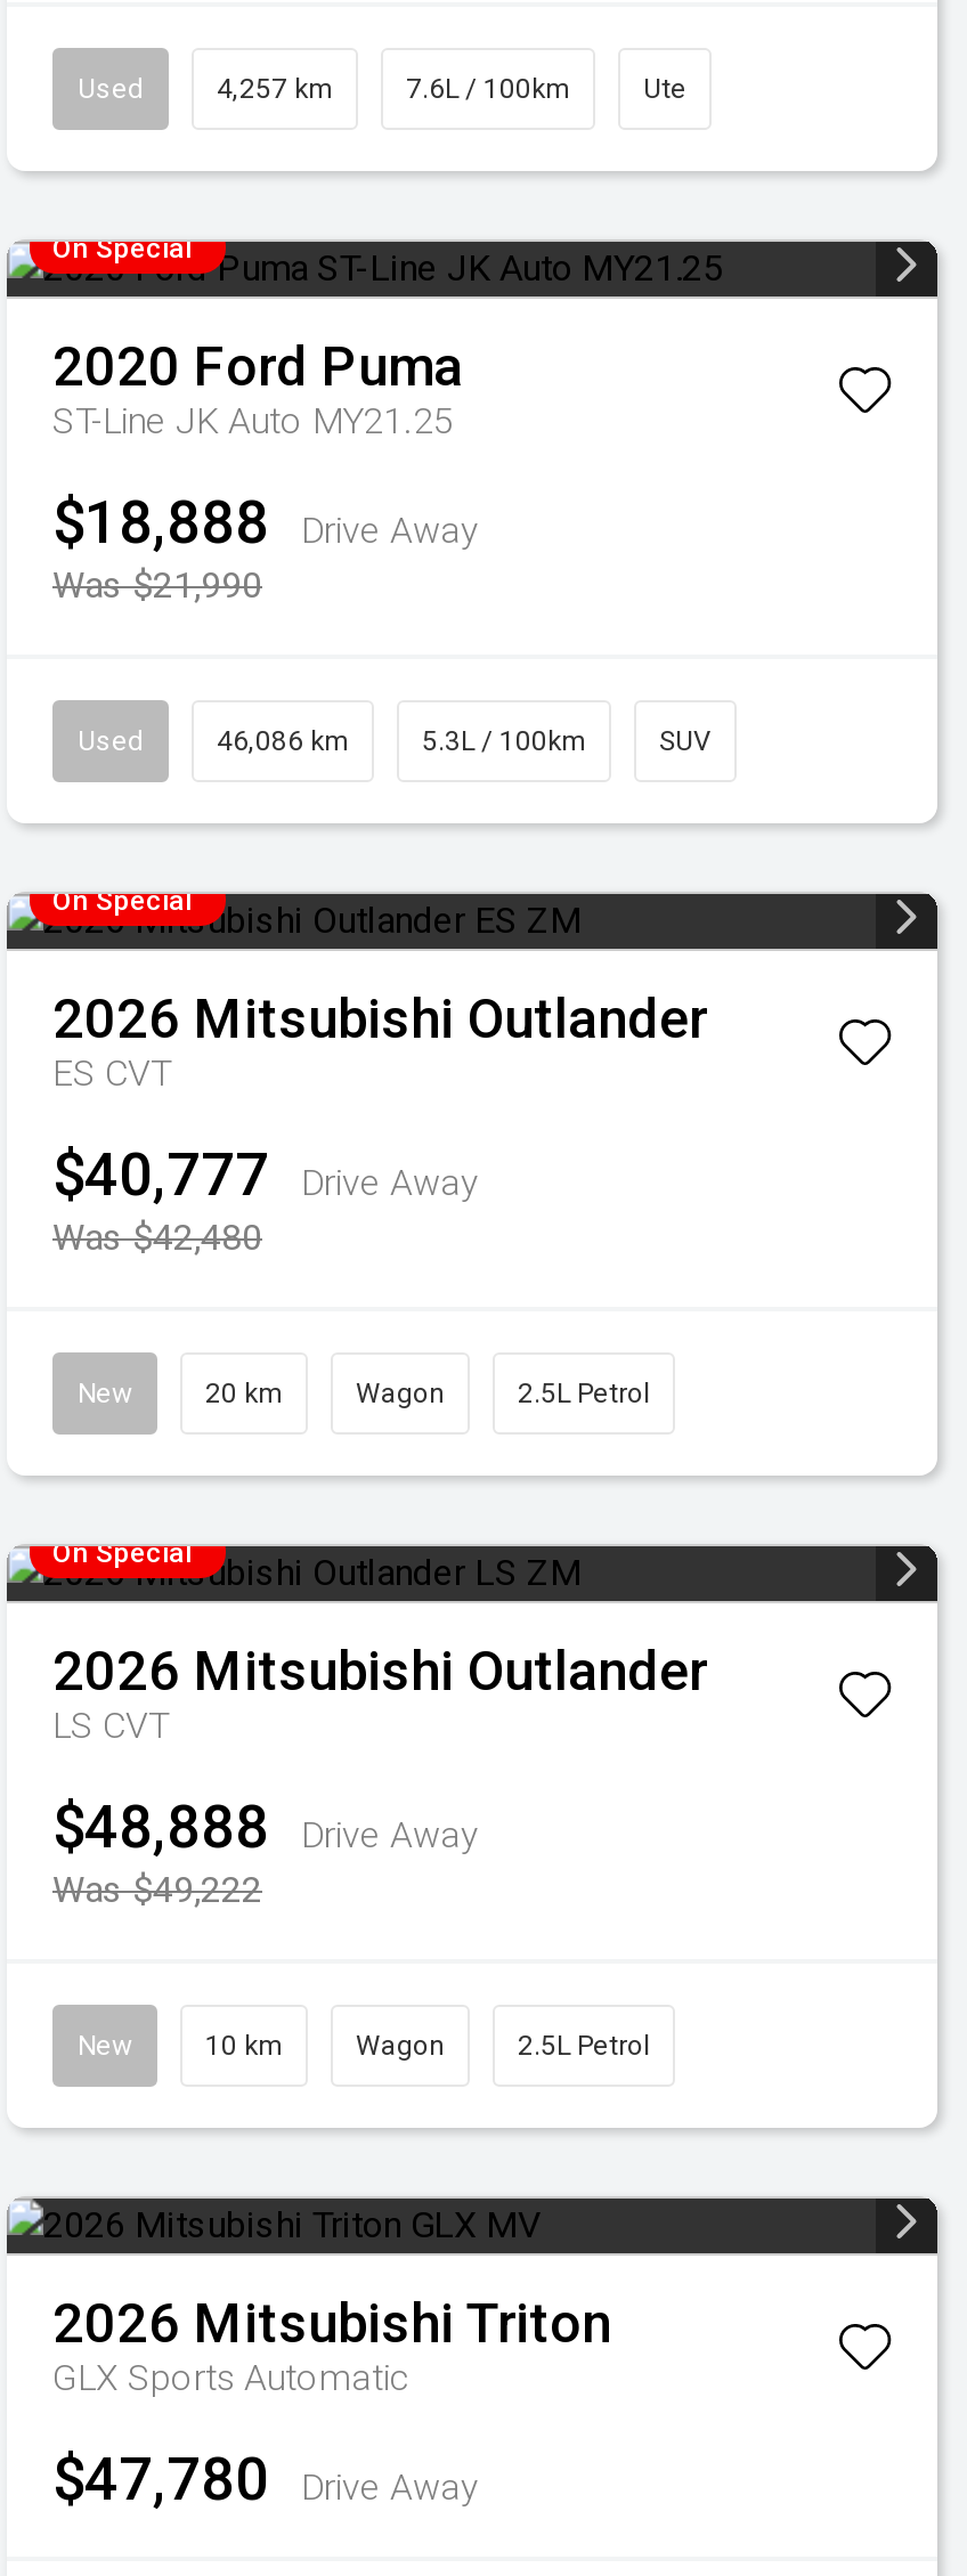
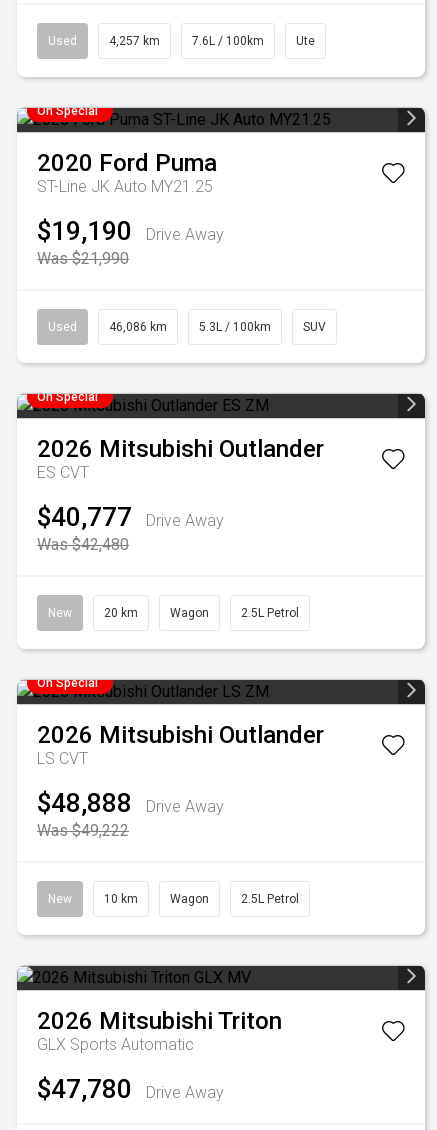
- $18,888 Drive Away
+ $19,190 Drive Away
